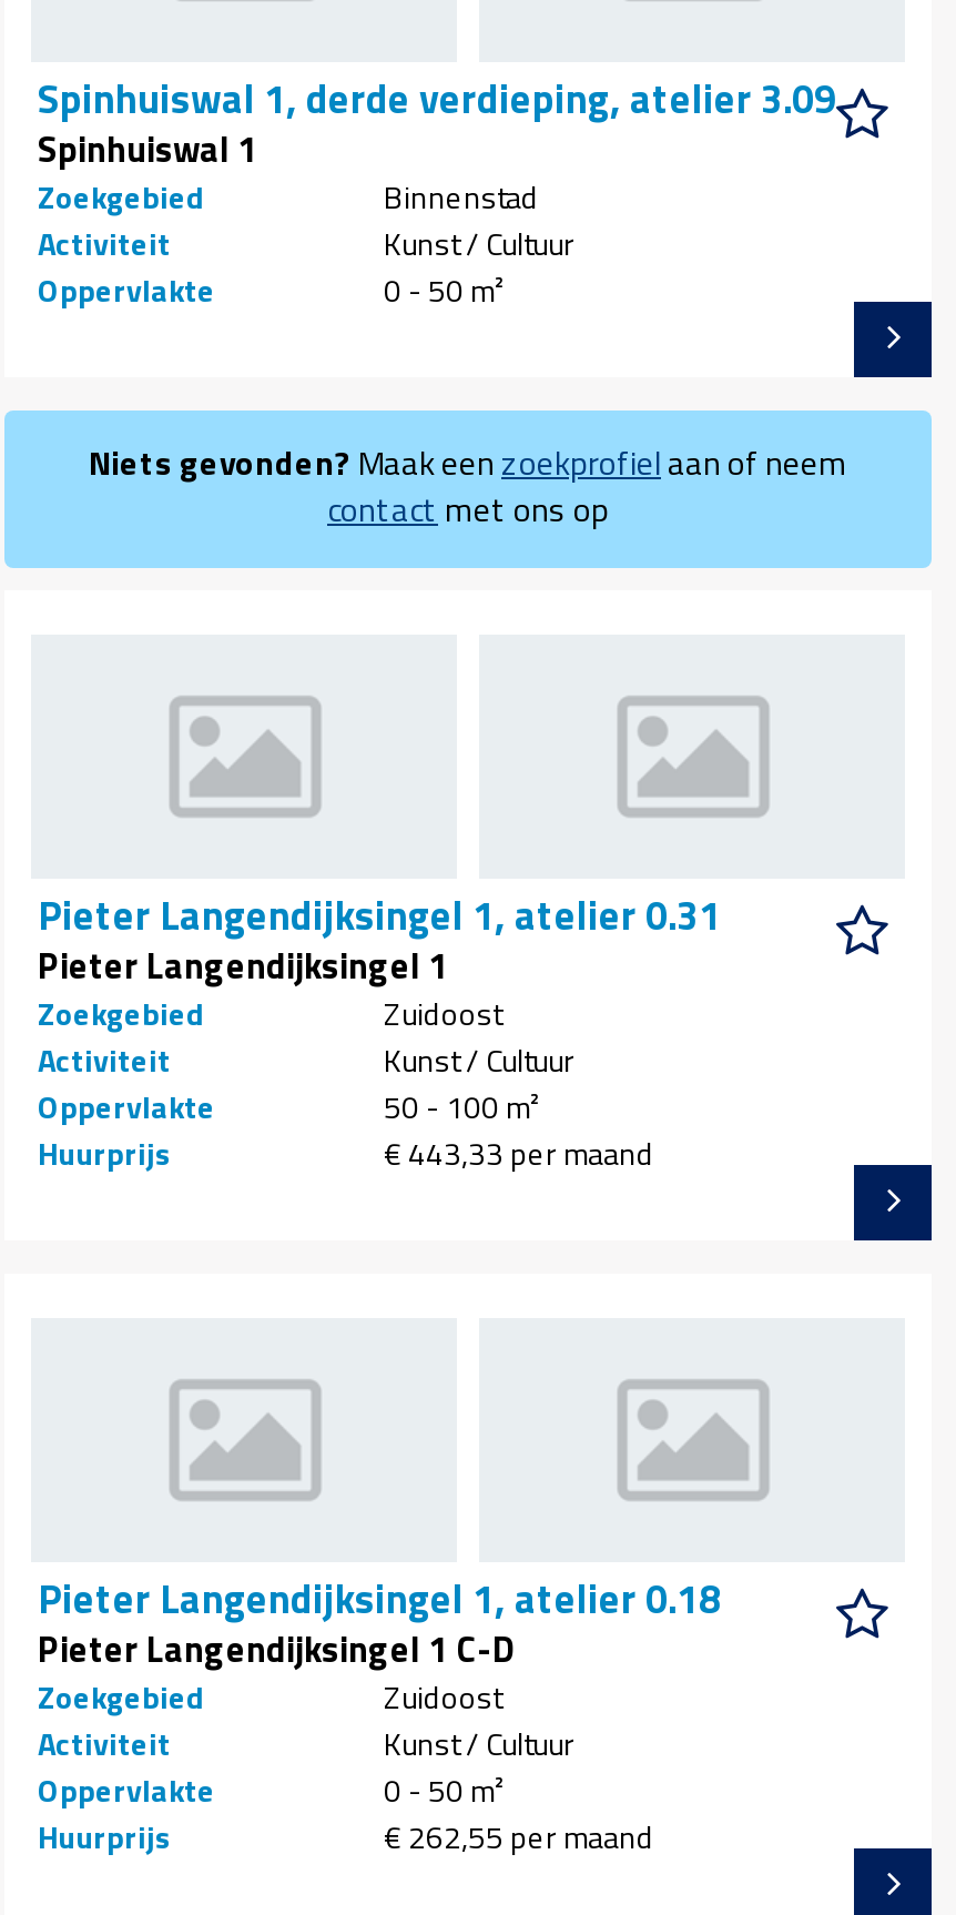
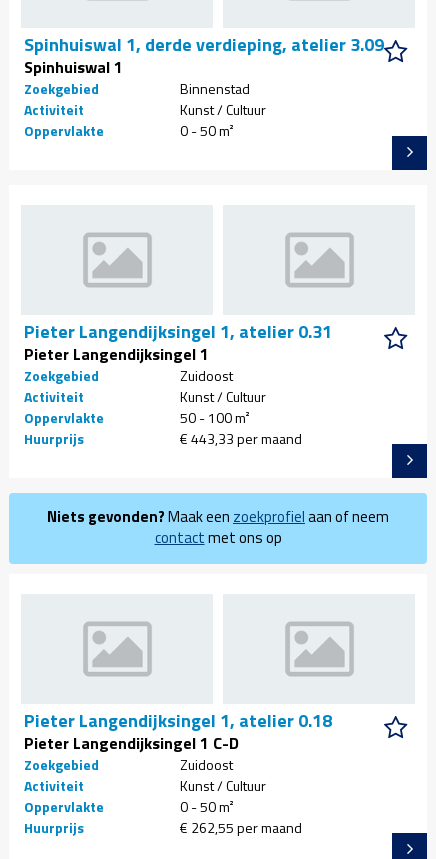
moved down: Niets gevonden? Maak een zoekprofielaan of neem | contact met ons op

moved up: Pieter Langendijksingel 1, atelier 0.31 | Pieter Langendijksingel 1 | Zoekgebied | ... | Huurprijs | € 443,33 per maand
